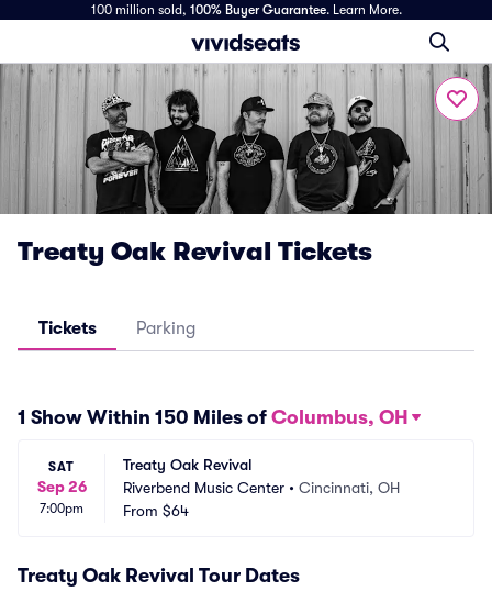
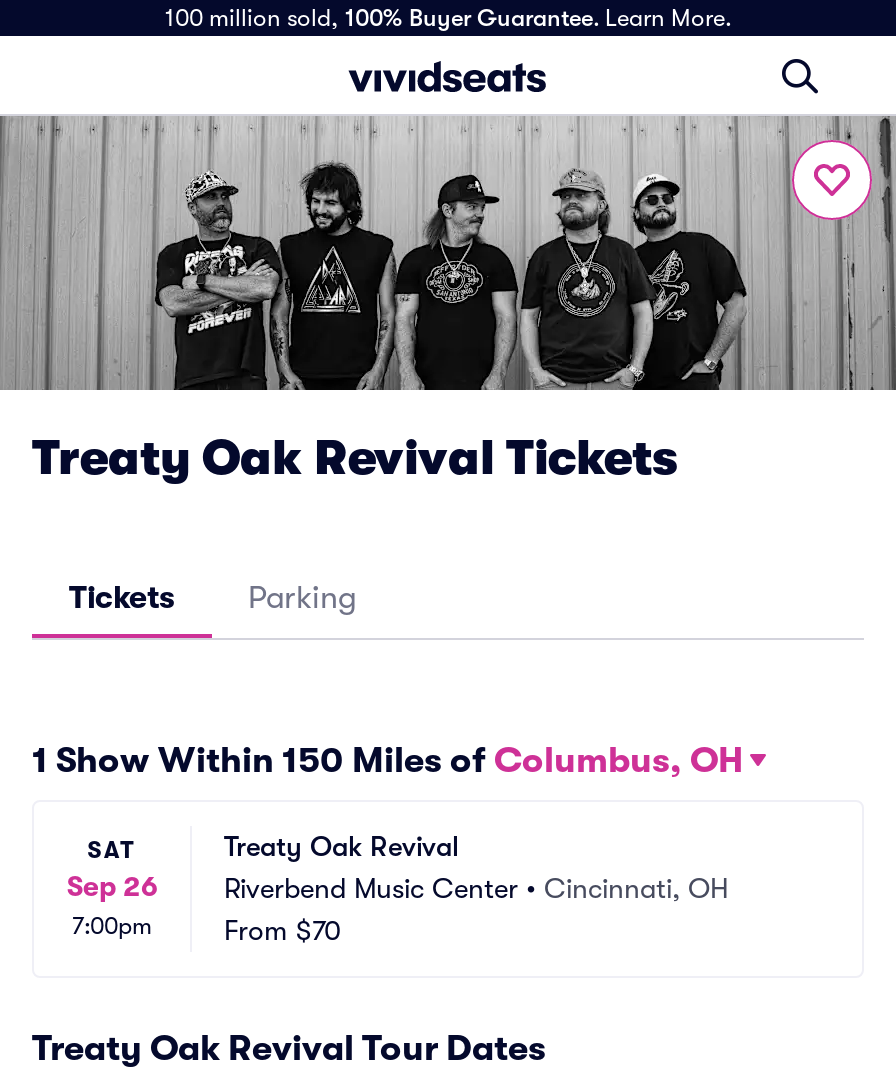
- From $64
+ From $70
